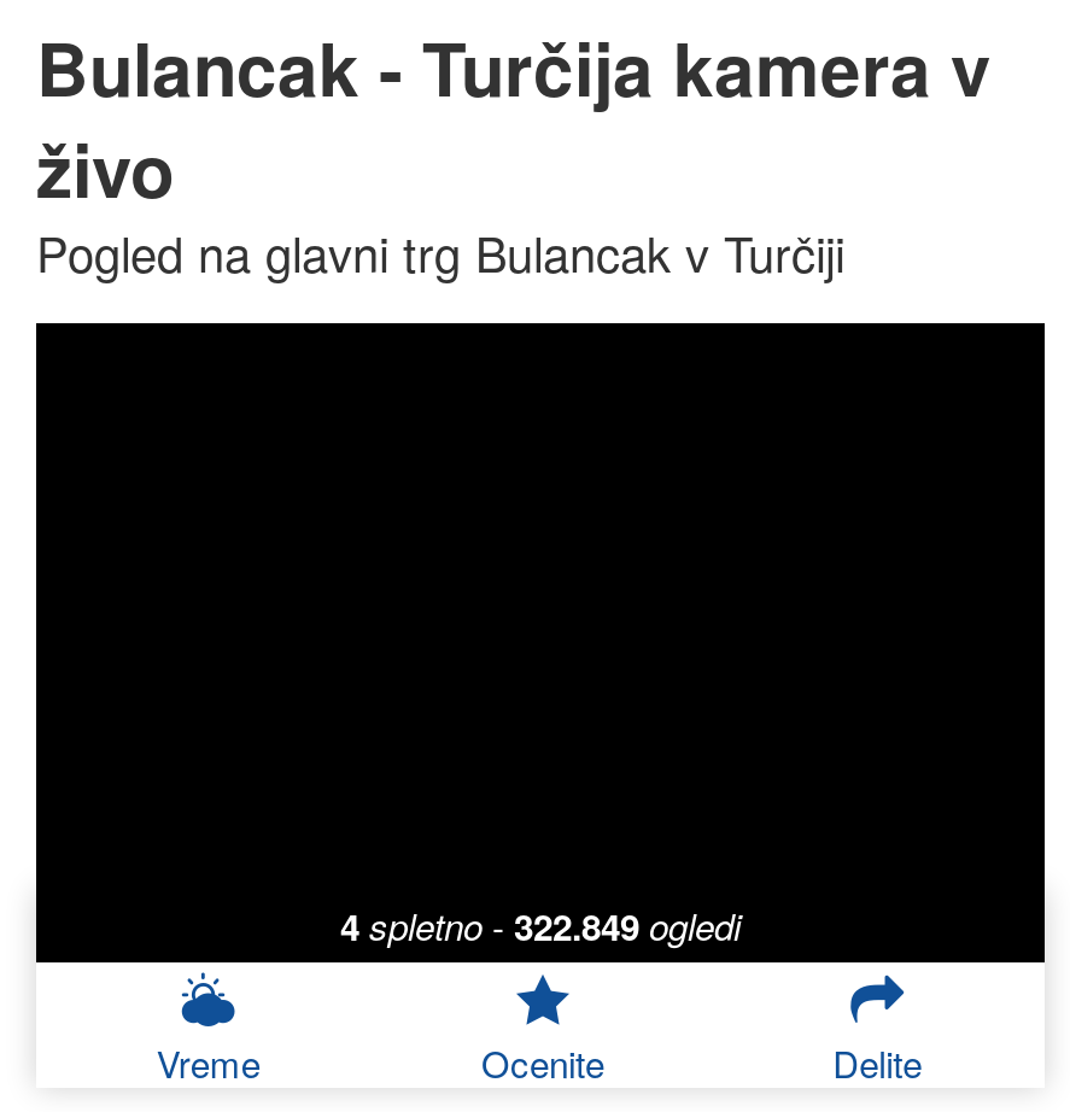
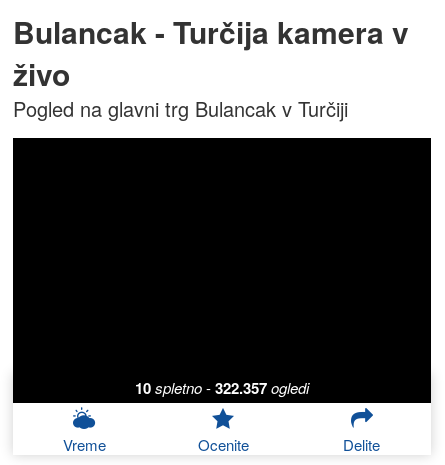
- 4 spletno - 322.849 ogledi
+ 10 spletno - 322.357 ogledi
